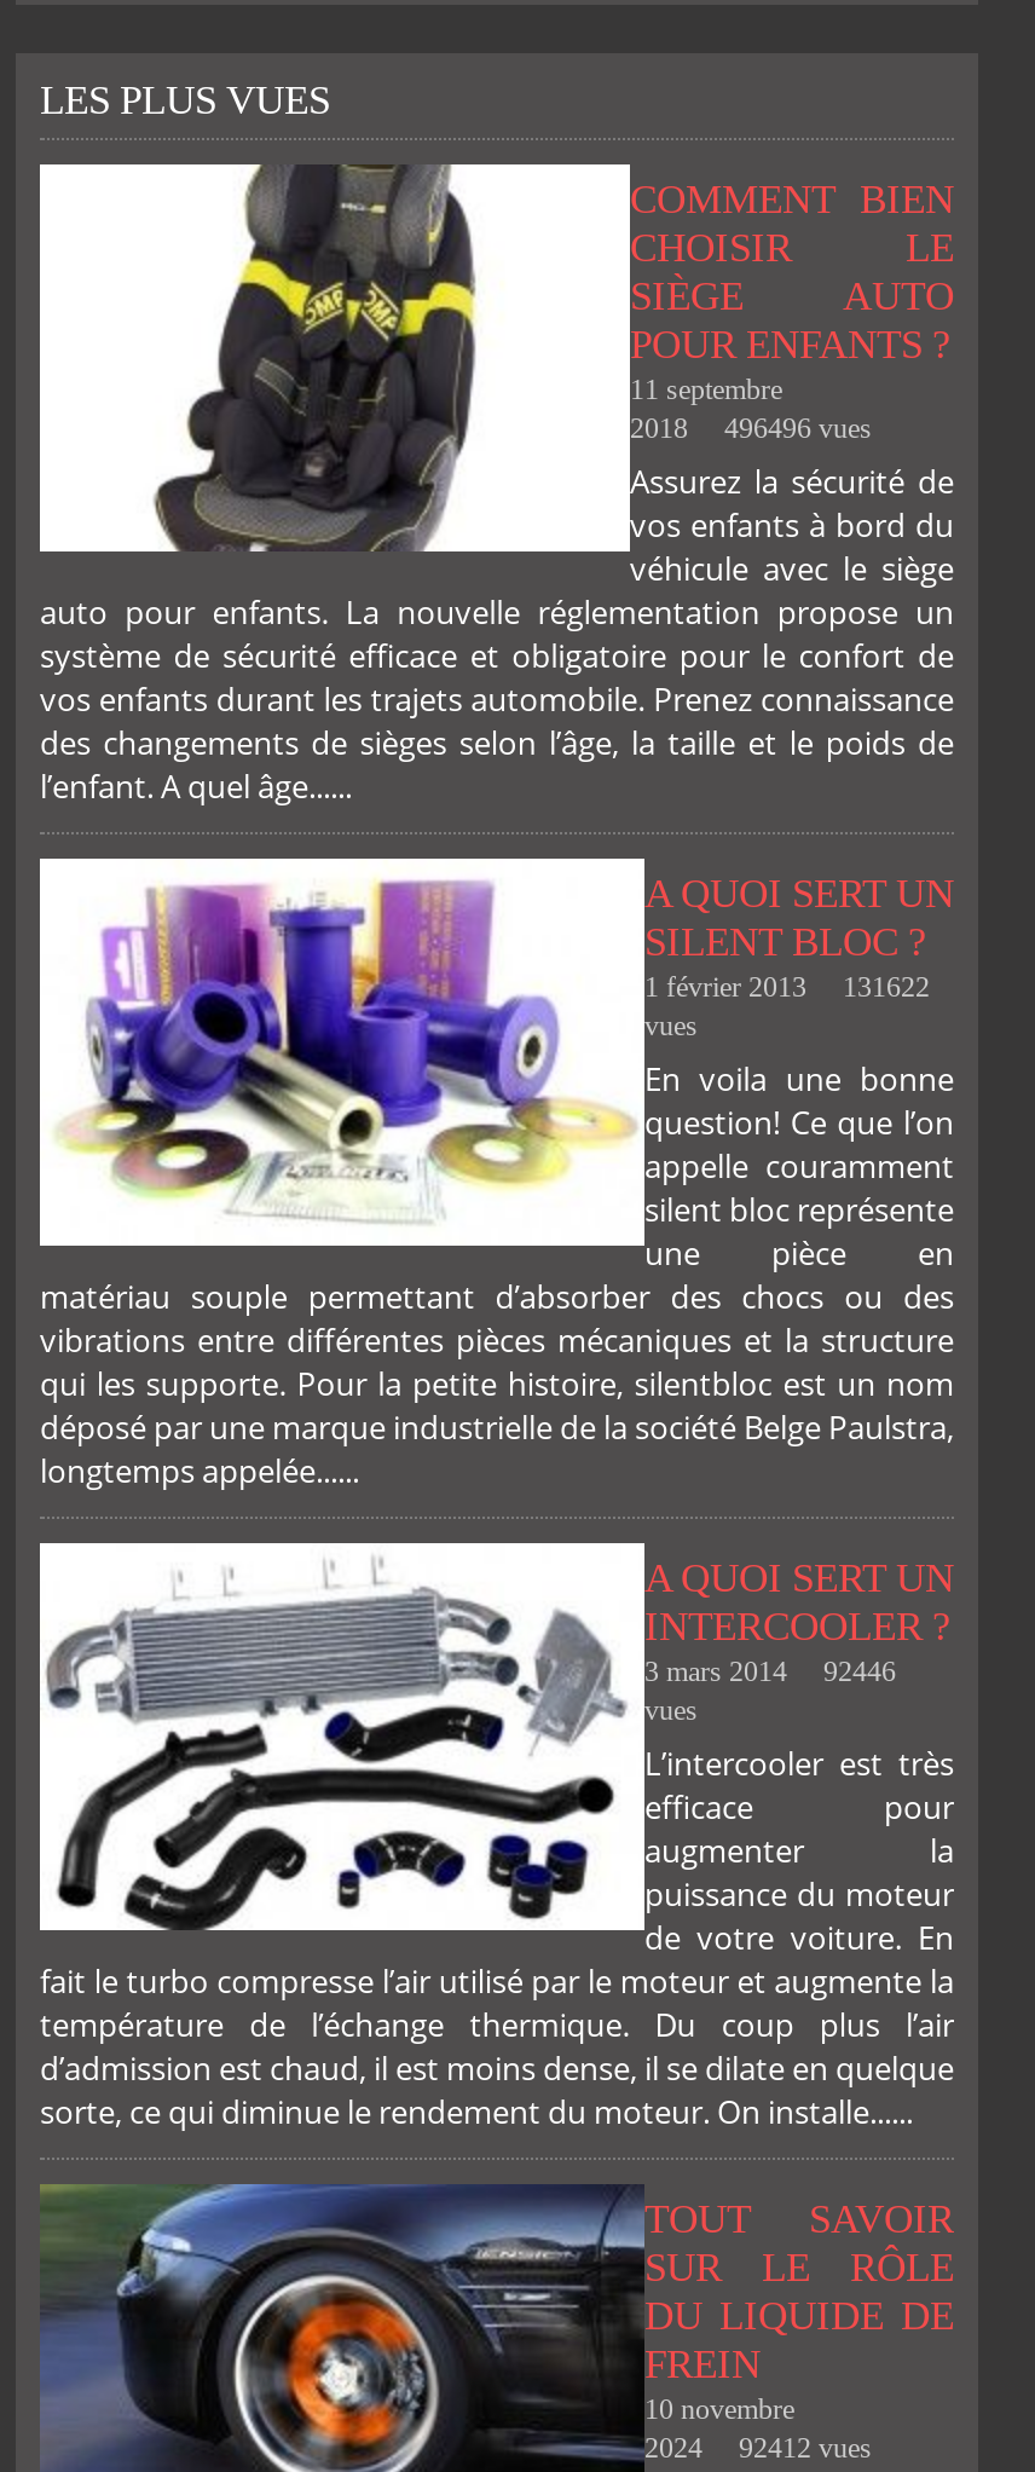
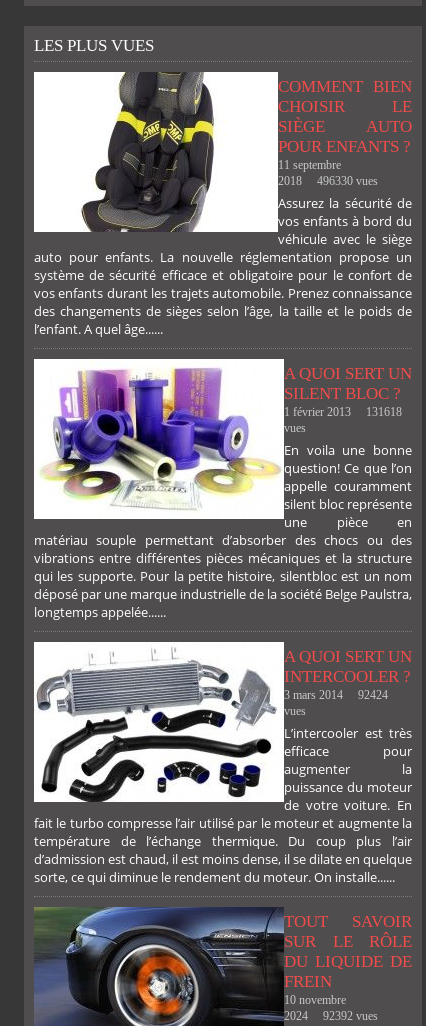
- 2018 496496 vues
+ 2018 496330 vues

- 1 février 2013 131622
+ 1 février 2013 131618

- 3 mars 2014 92446
+ 3 mars 2014 92424

- 2024 92412 vues
+ 2024 92392 vues
